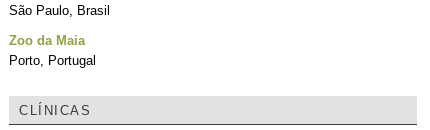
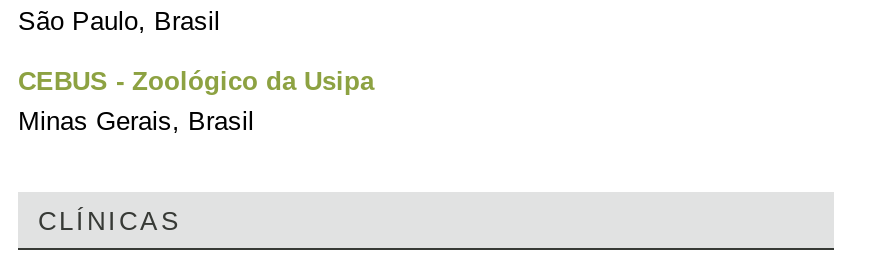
- Zoo da Maia
- Porto, Portugal
+ CEBUS - Zoológico da Usipa
+ Minas Gerais, Brasil
